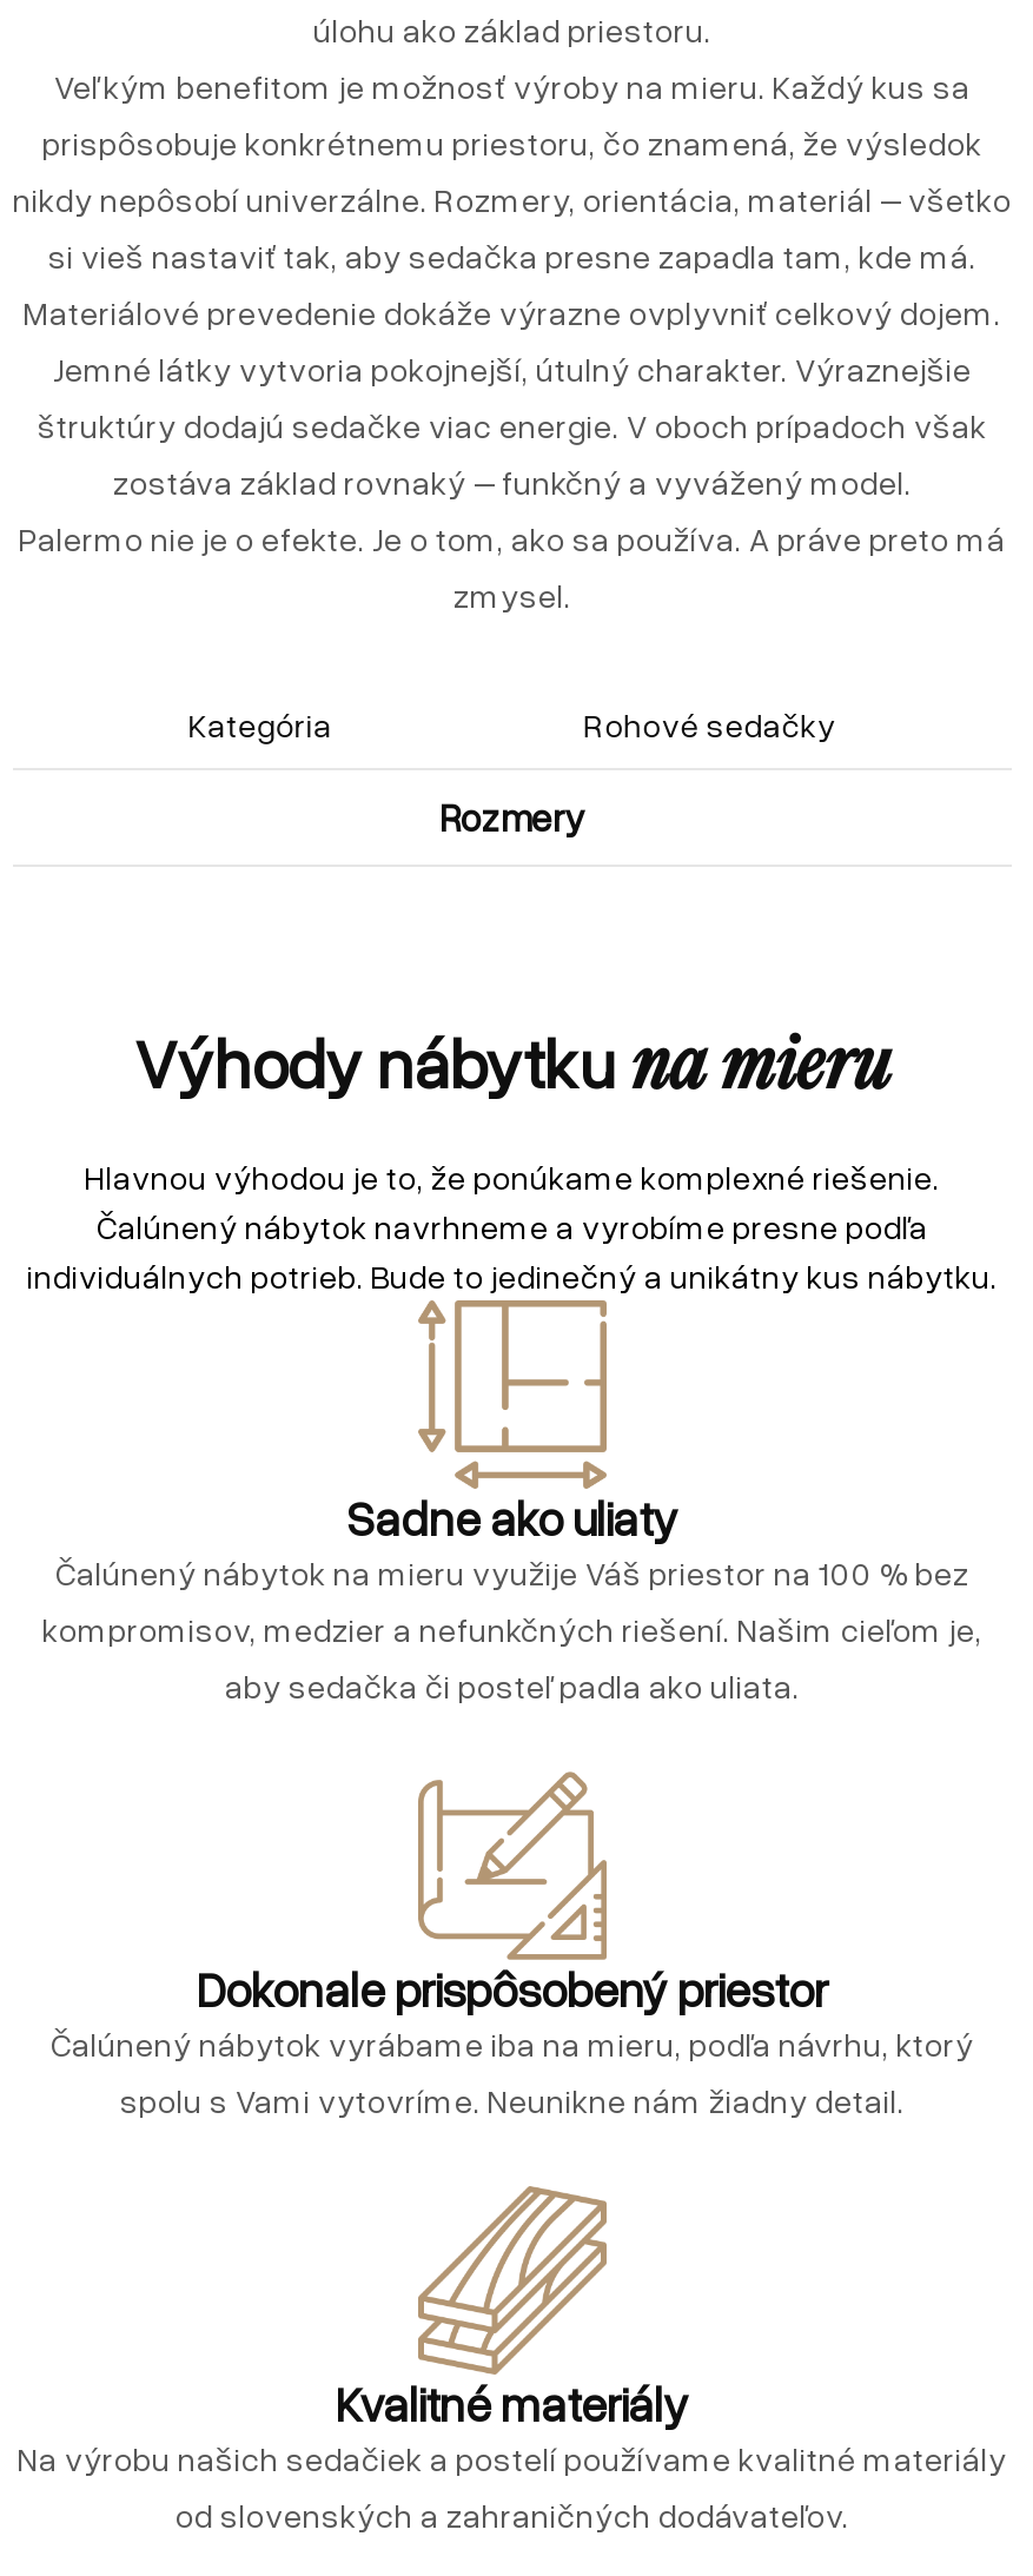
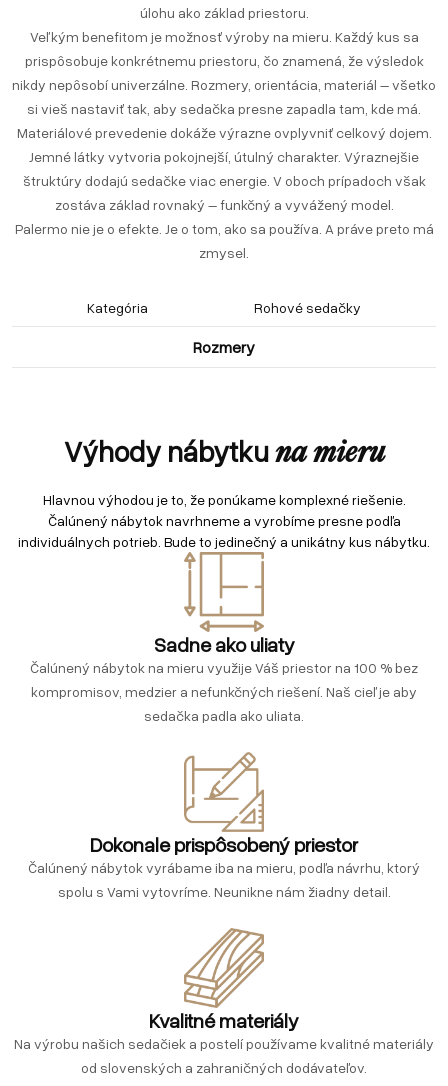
- kompromisov, medzier a nefunkčných riešení. Našim cieľom je,
- aby sedačka či posteľ padla ako uliata.
+ kompromisov, medzier a nefunkčných riešení. Naš cieľ je aby
+ sedačka padla ako uliata.
